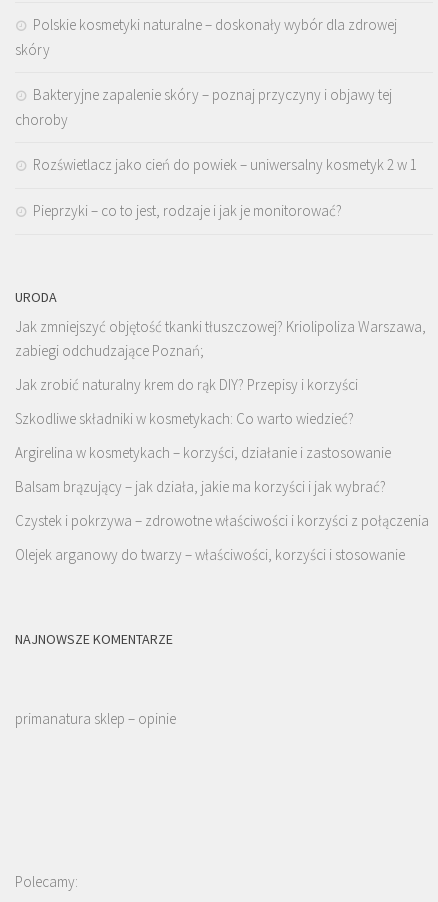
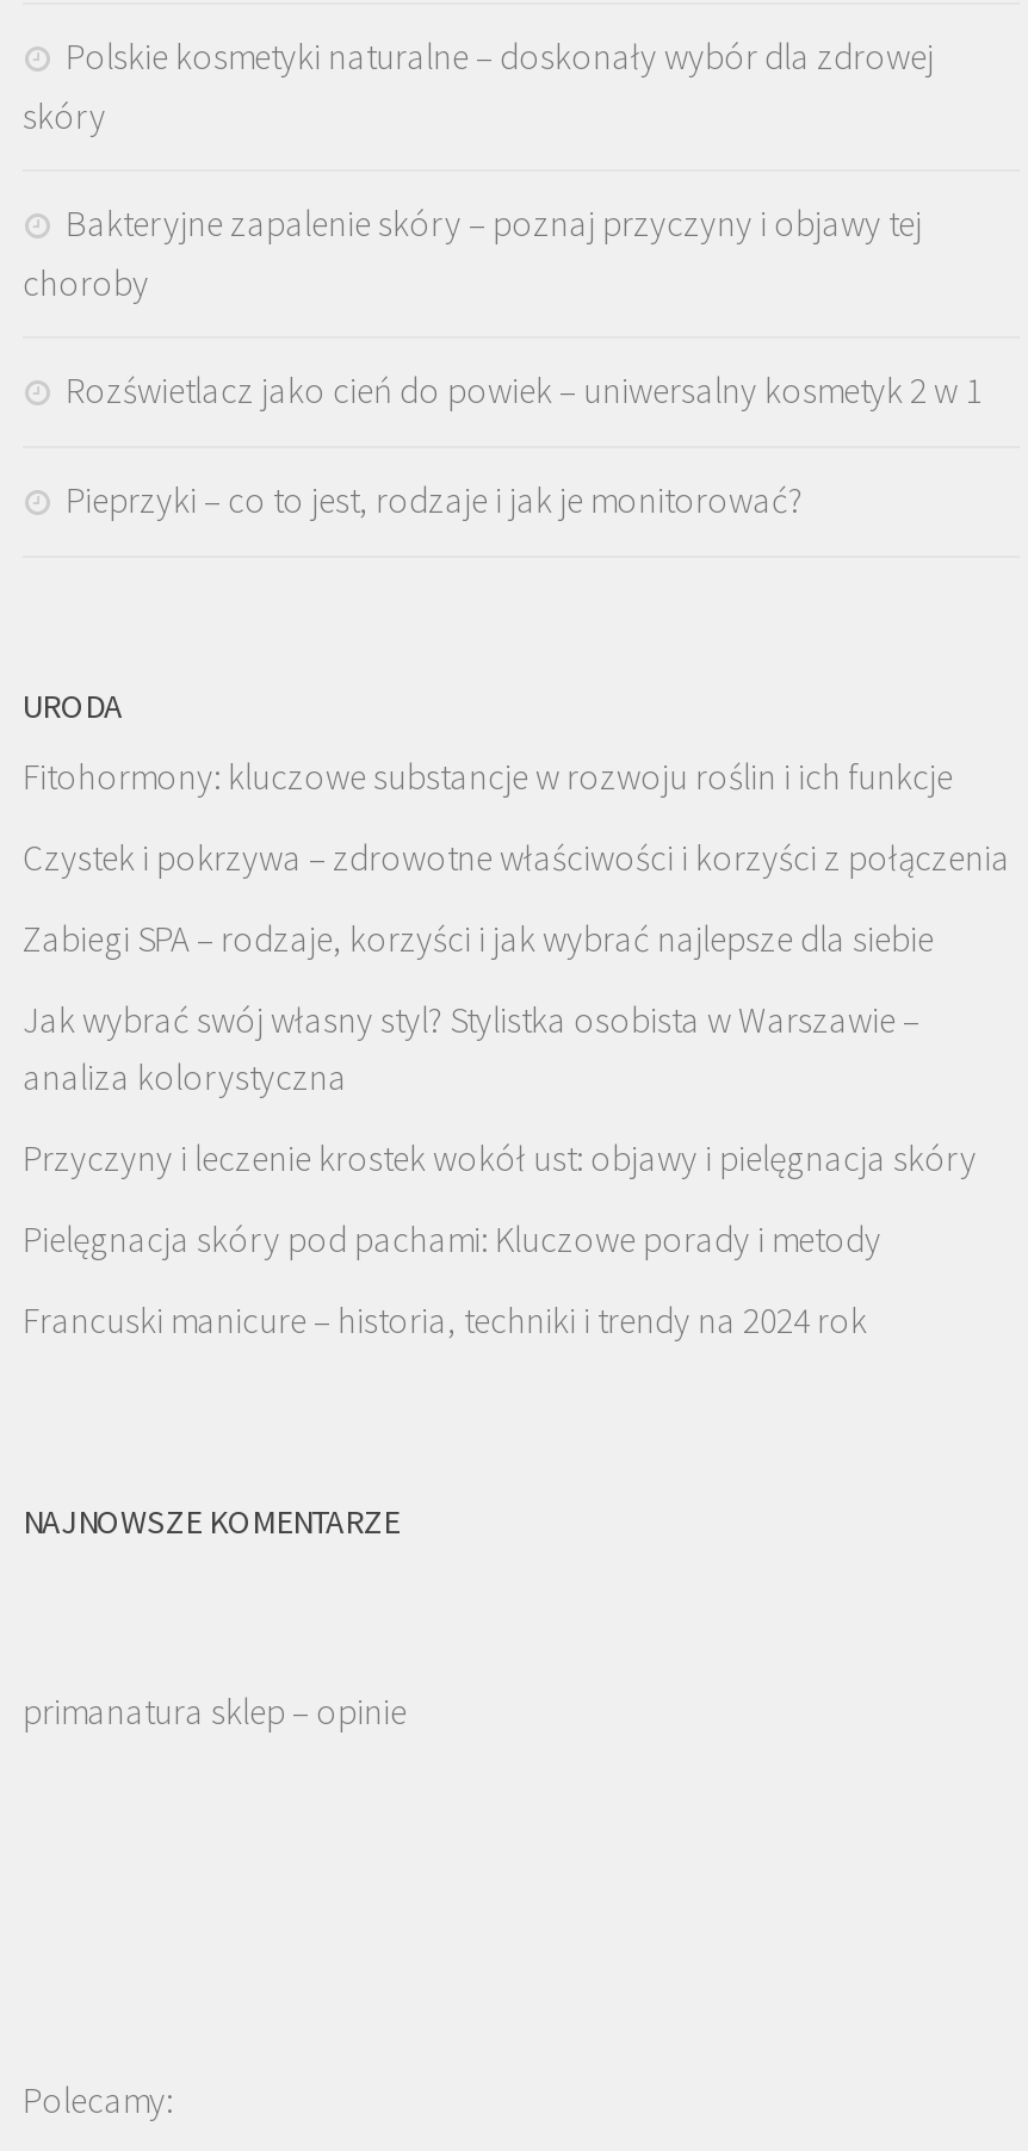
- Jak zmniejszyć objętość tkanki tłuszczowej? Kriolipoliza Warszawa,
- zabiegi odchudzające Poznań;
- Jak zrobić naturalny krem do rąk DIY? Przepisy i korzyści
- Szkodliwe składniki w kosmetykach: Co warto wiedzieć?
- Argirelina w kosmetykach – korzyści, działanie i zastosowanie
- Balsam brązujący – jak działa, jakie ma korzyści i jak wybrać?
+ Fitohormony: kluczowe substancje w rozwoju roślin i ich funkcje

moved up: Czystek i pokrzywa – zdrowotne właściwości i korzyści z połączenia

- Olejek arganowy do twarzy – właściwości, korzyści i stosowanie
+ Zabiegi SPA – rodzaje, korzyści i jak wybrać najlepsze dla siebie
+ Jak wybrać swój własny styl? Stylistka osobista w Warszawie –
+ analiza kolorystyczna
+ Przyczyny i leczenie krostek wokół ust: objawy i pielęgnacja skóry
+ Pielęgnacja skóry pod pachami: Kluczowe porady i metody
+ Francuski manicure – historia, techniki i trendy na 2024 rok
